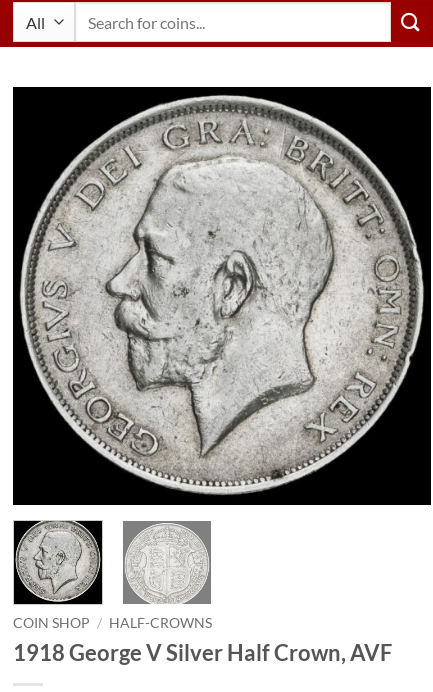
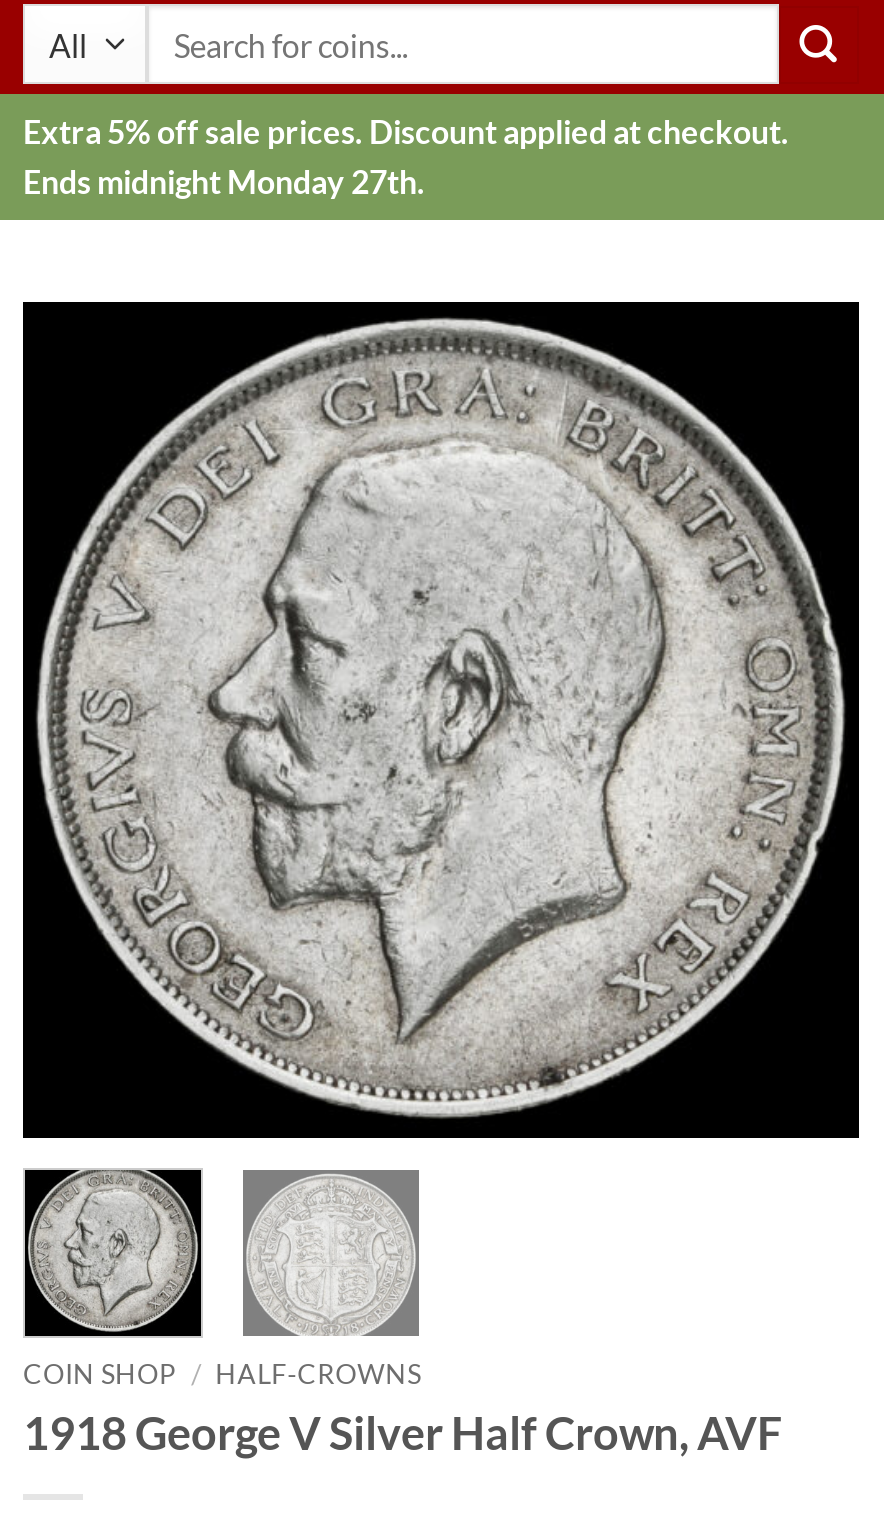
+ Extra 5% off sale prices. Discount applied at checkout.
+ Ends midnight Monday 27th.
